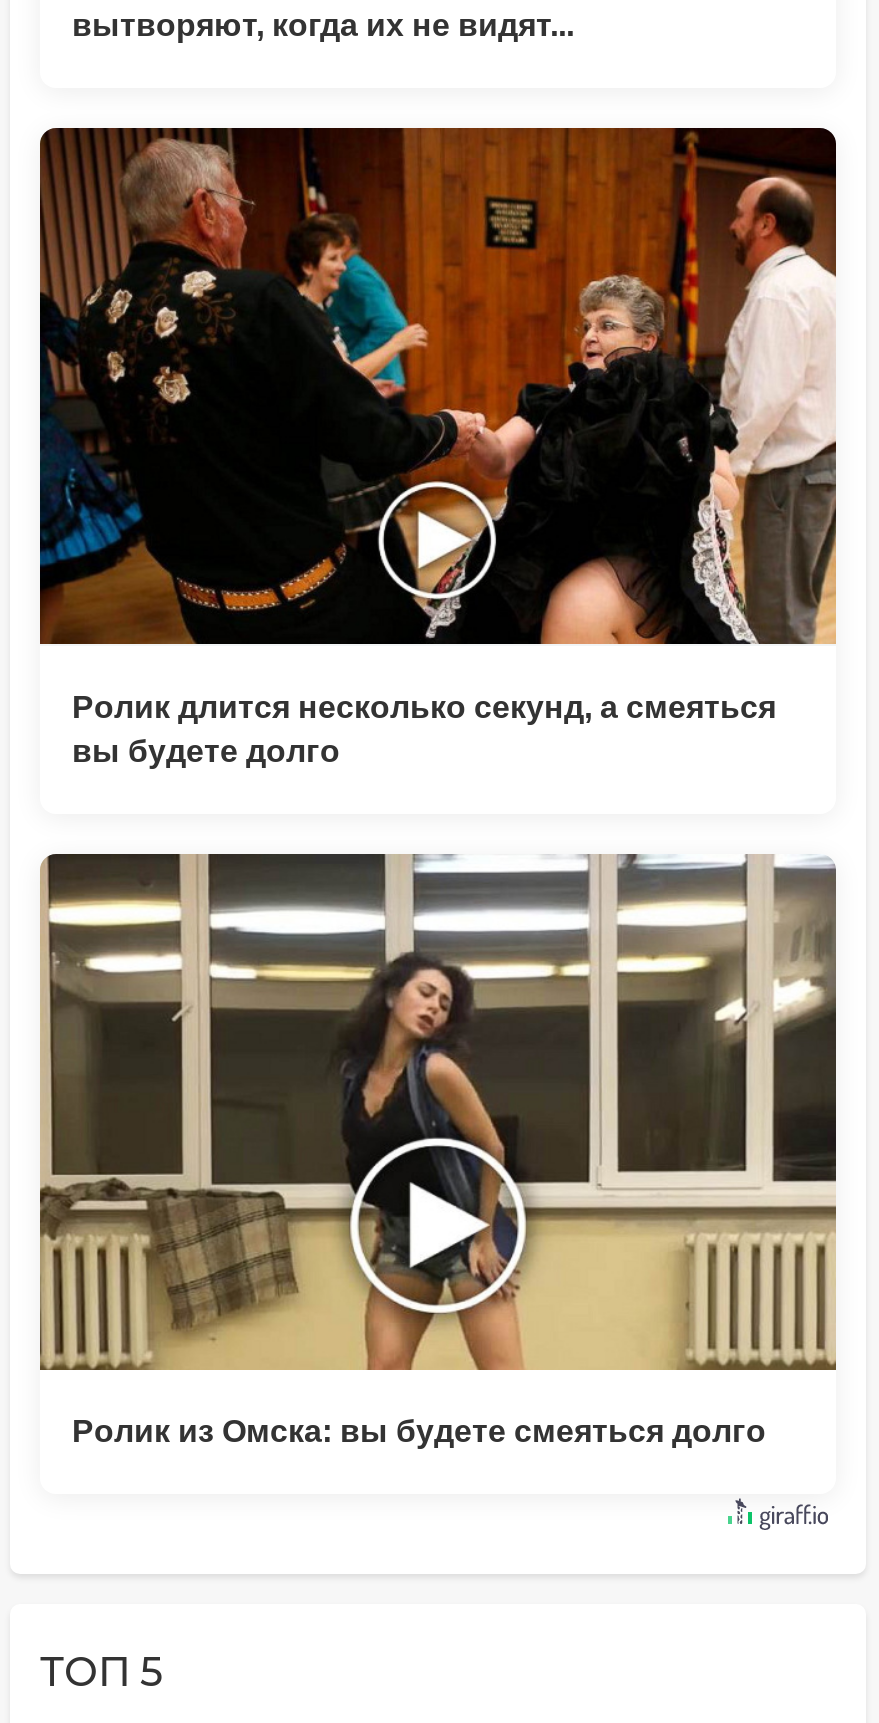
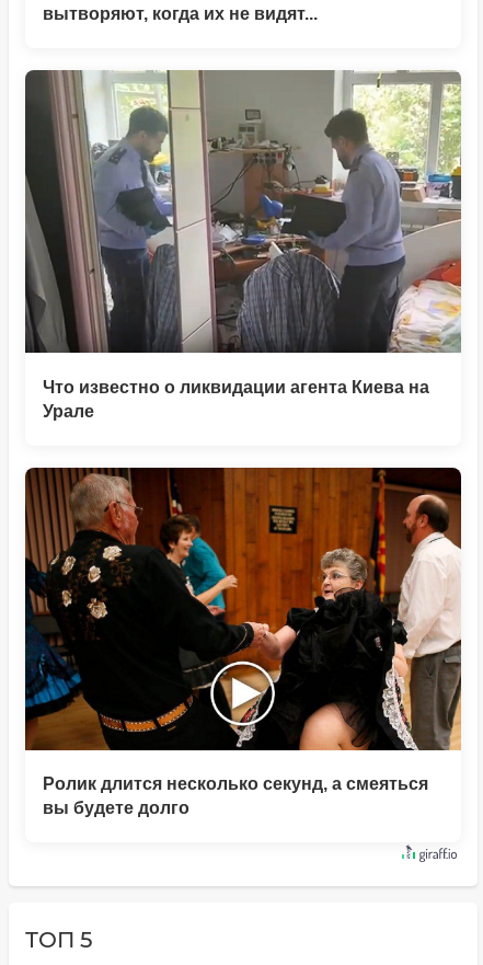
+ [image]
+ Что известно о ликвидации агента Киева на
+ Урале

moved down: [image] | Ролик длится несколько секунд, а смеяться | вы будете долго

- [image]
- Ролик из Омска: вы будете смеяться долго
